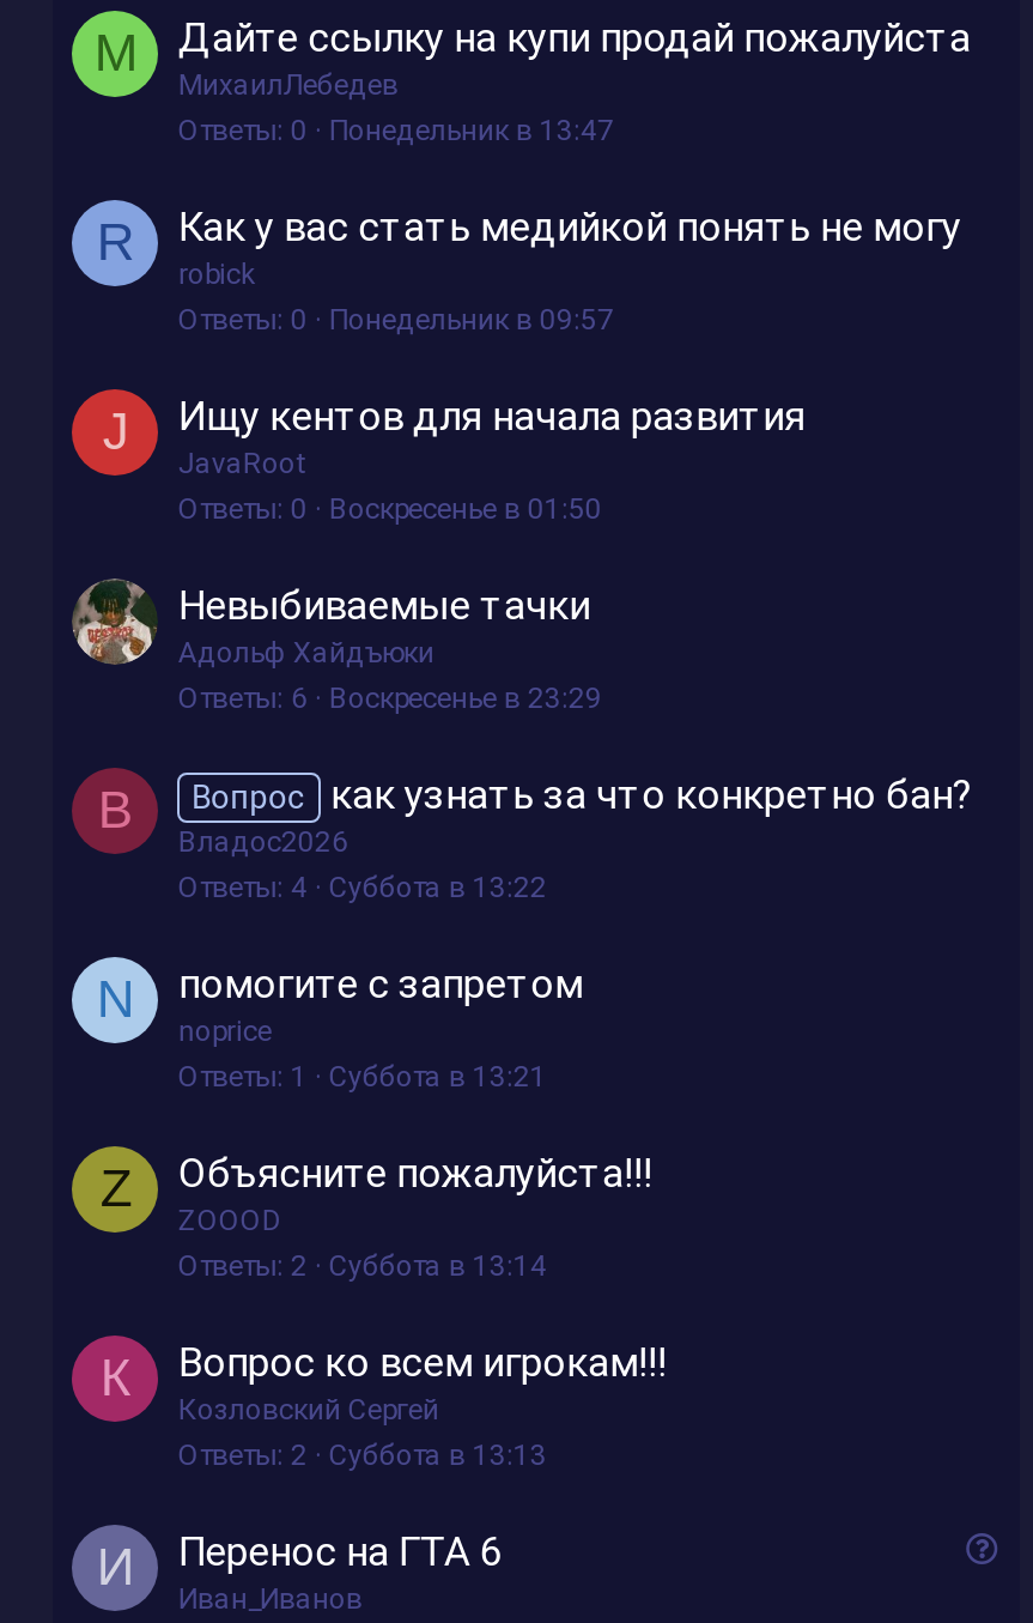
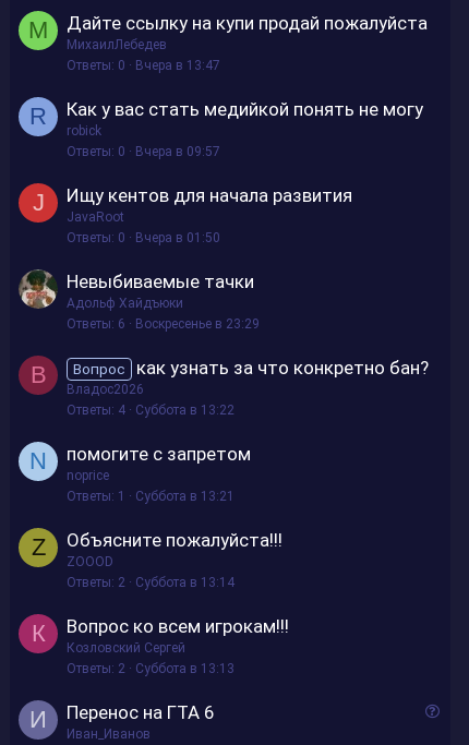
- Понедельник в 13:47
+ Вчера в 13:47

- Понедельник в 09:57
+ Вчера в 09:57

- Воскресенье в 01:50
+ Вчера в 01:50
